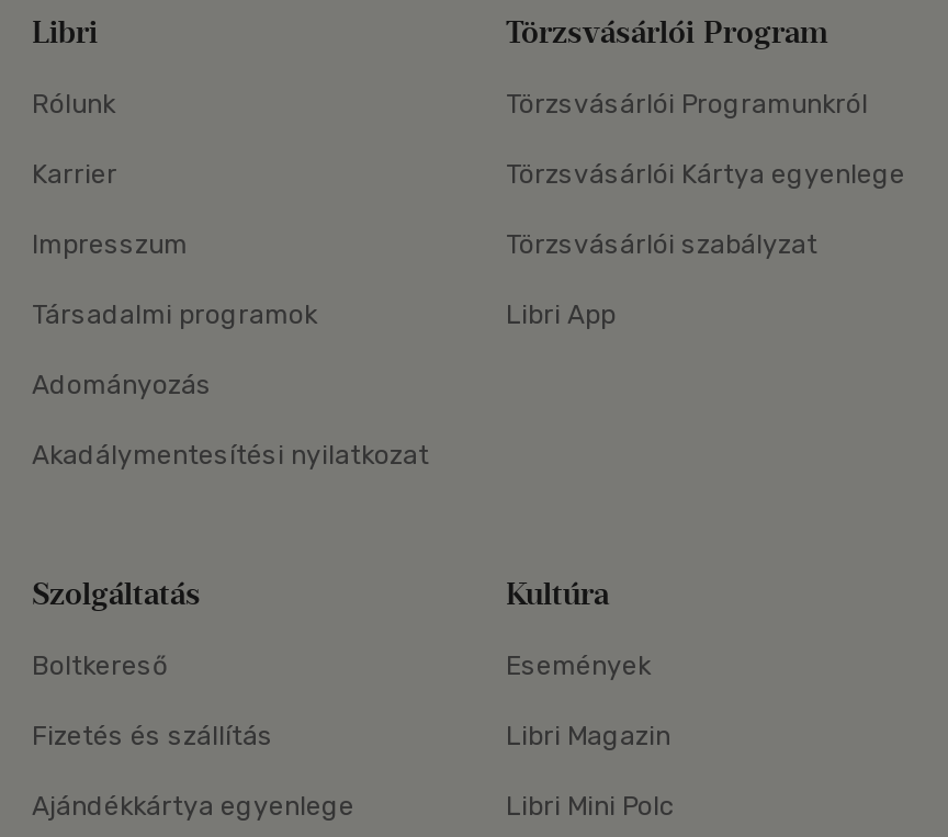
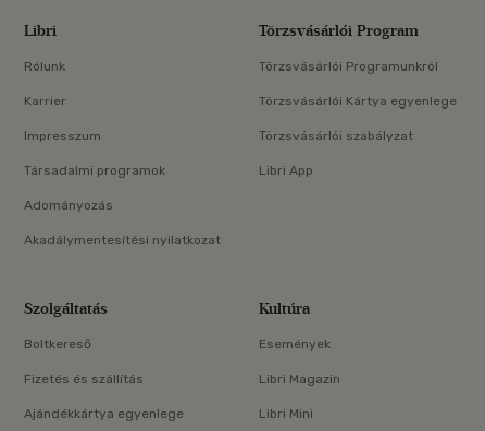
- Libri Mini Polc
+ Libri Mini
